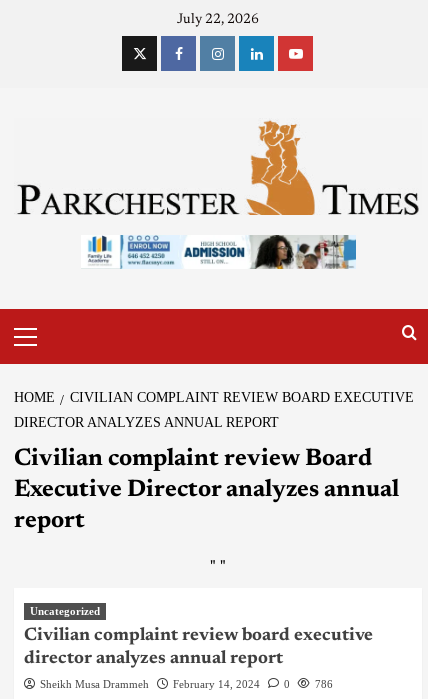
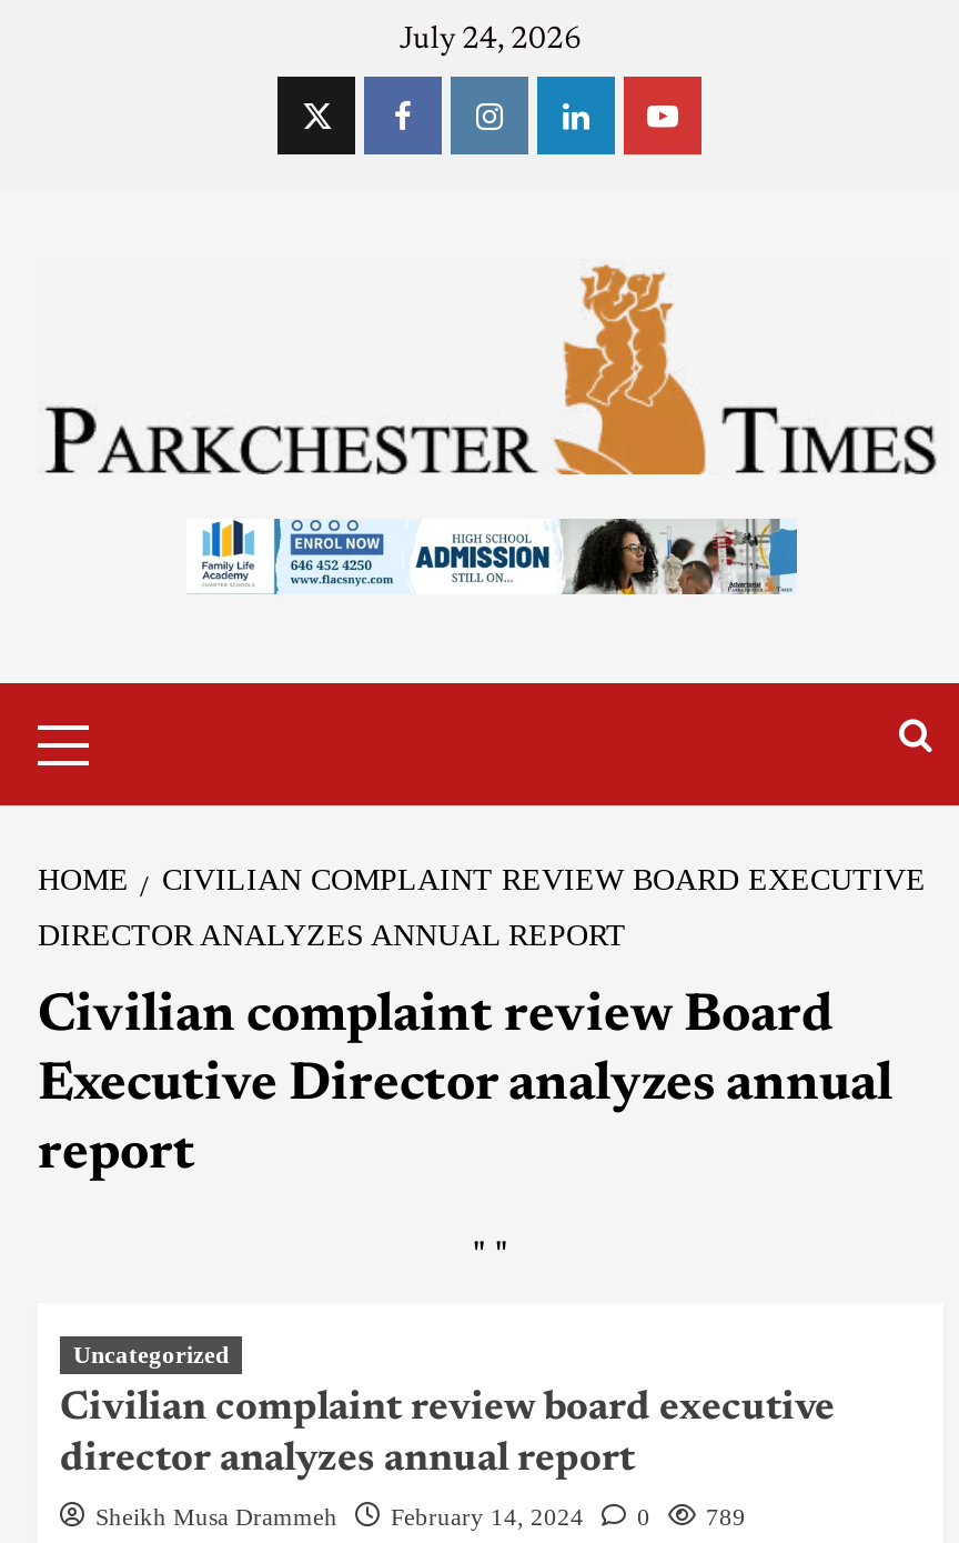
- July 22, 2026
+ July 24, 2026

- 786
+ 789
